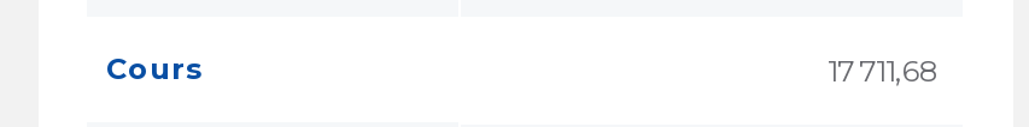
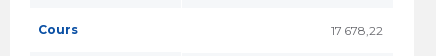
- 17 711,68
+ 17 678,22
